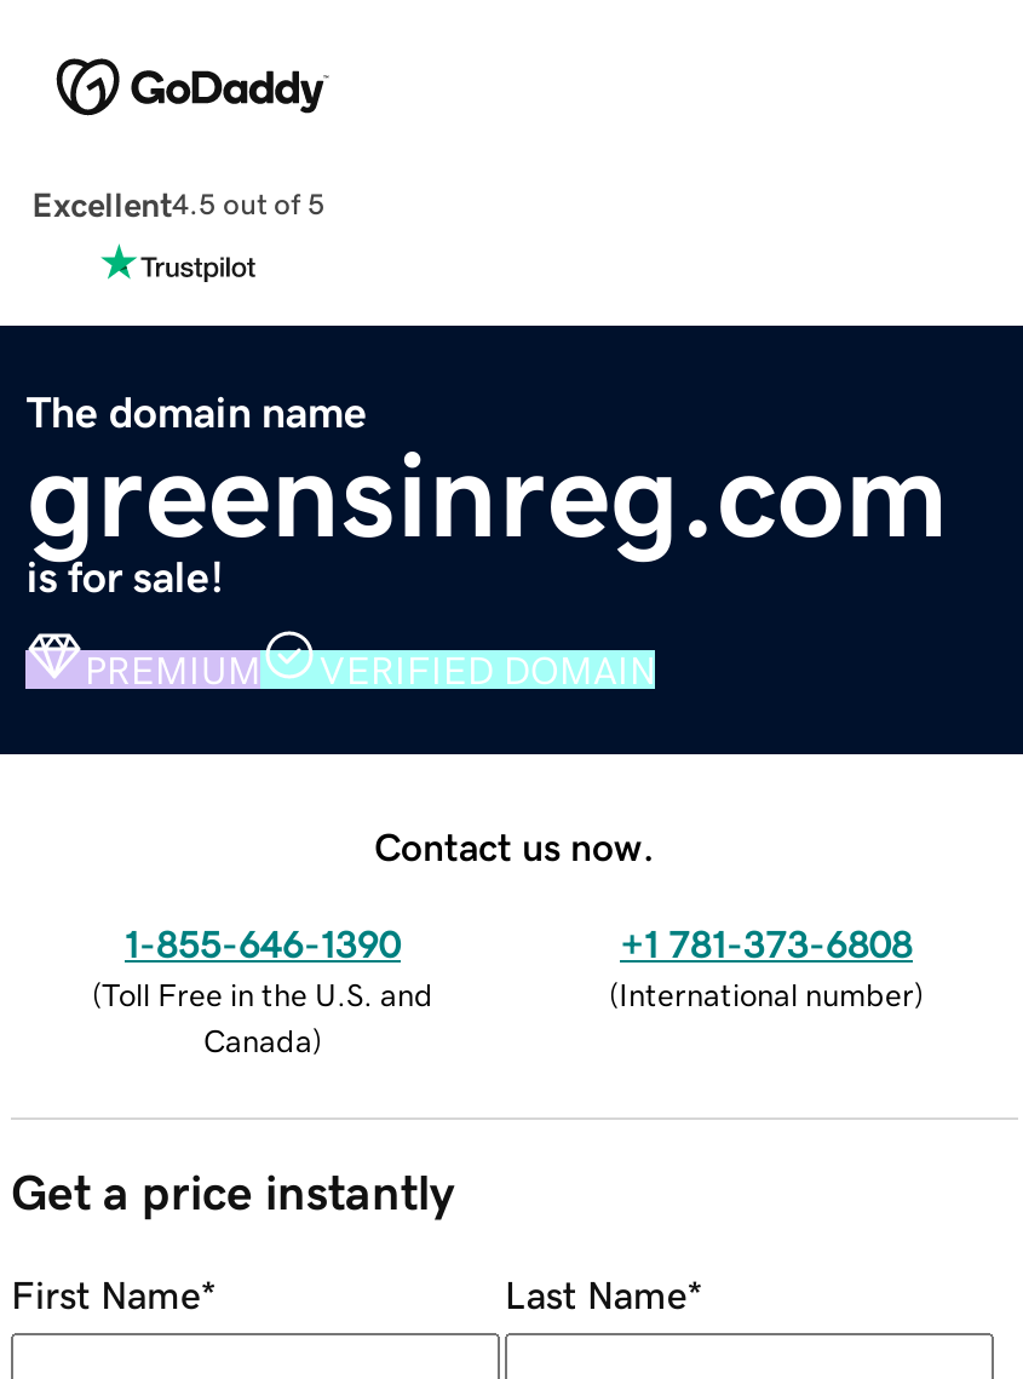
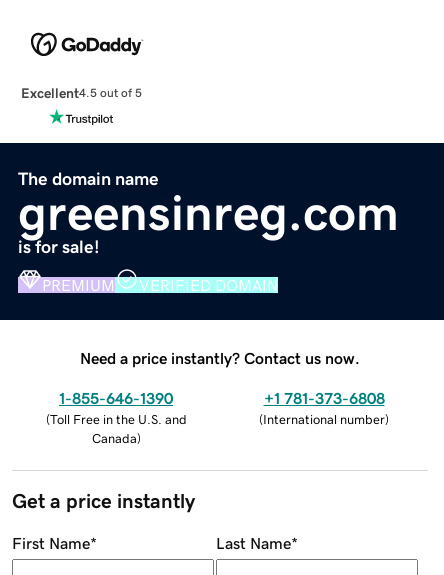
- Contact us now.
+ Need a price instantly? Contact us now.
